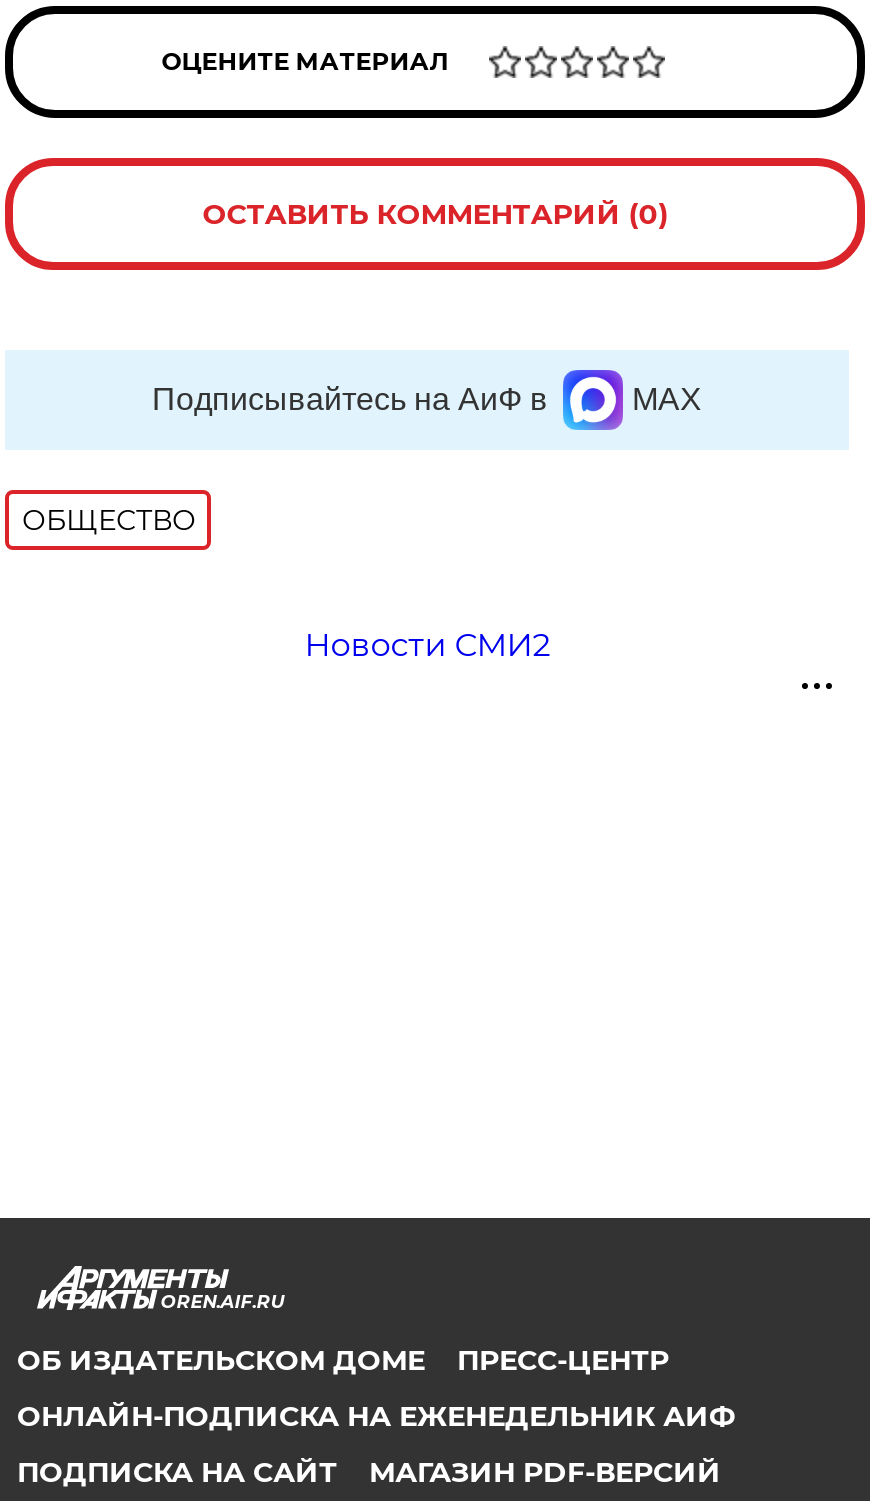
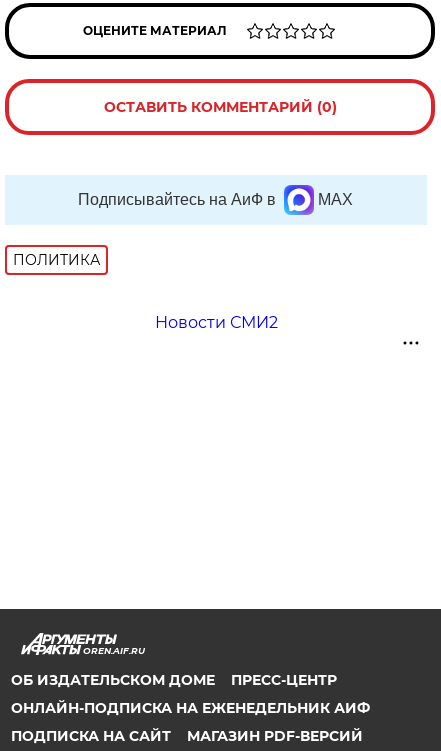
- ОБЩЕСТВО
+ ПОЛИТИКА
